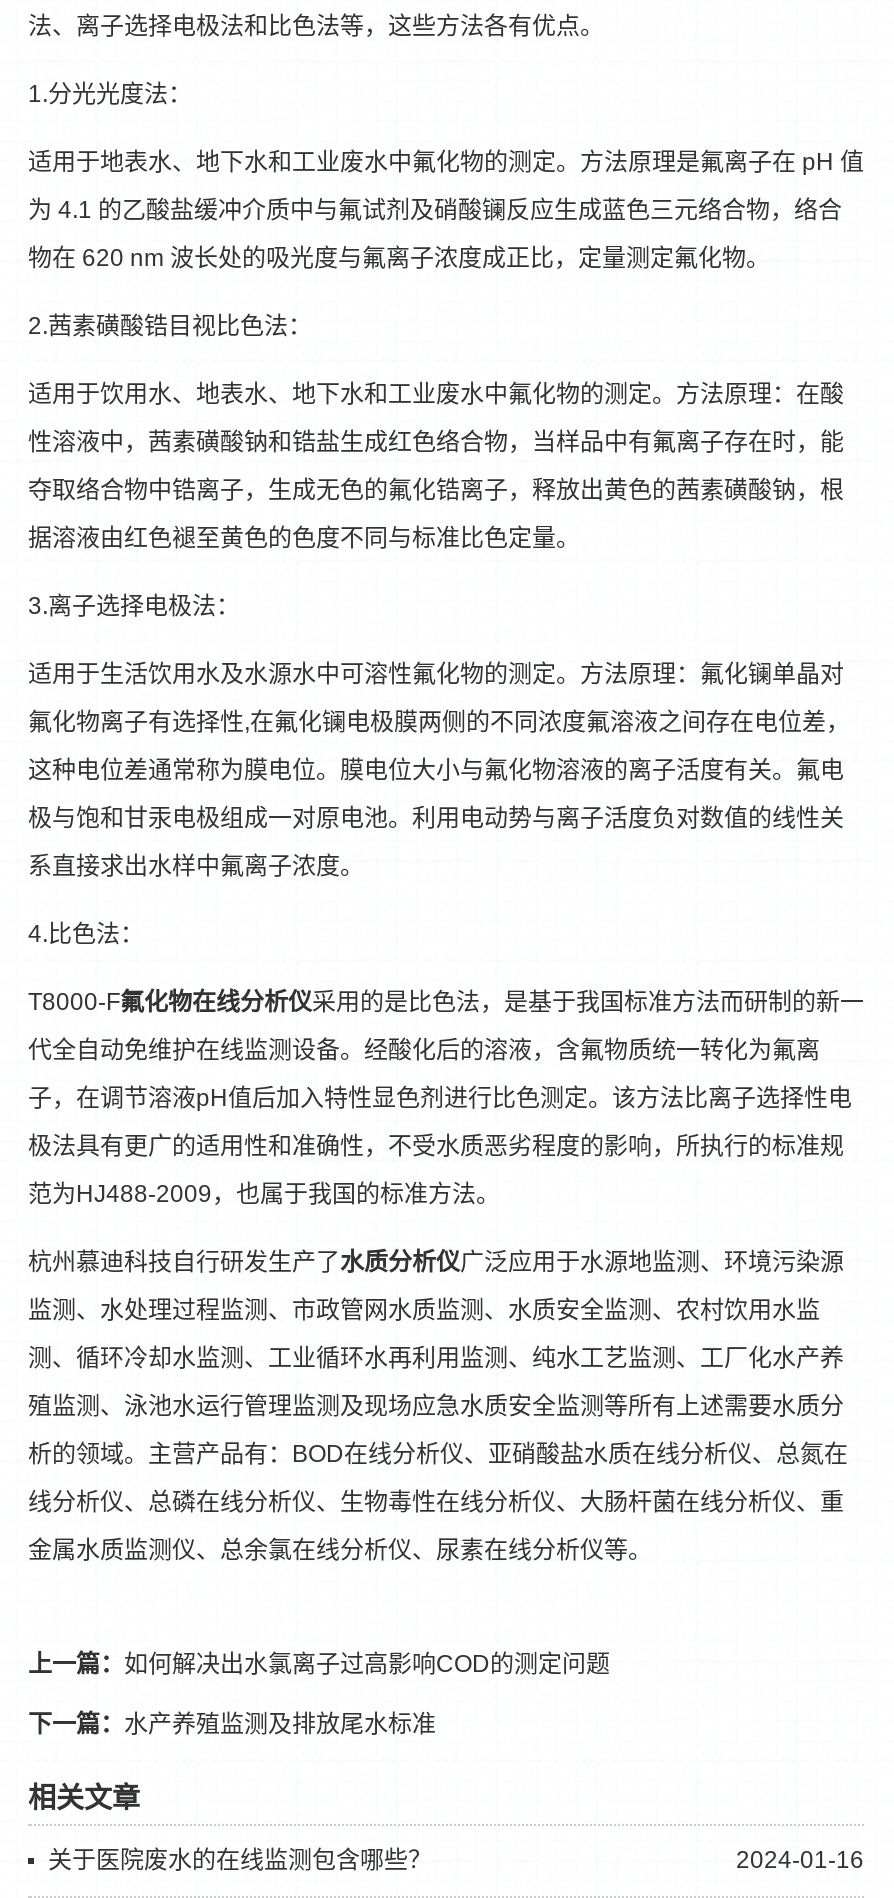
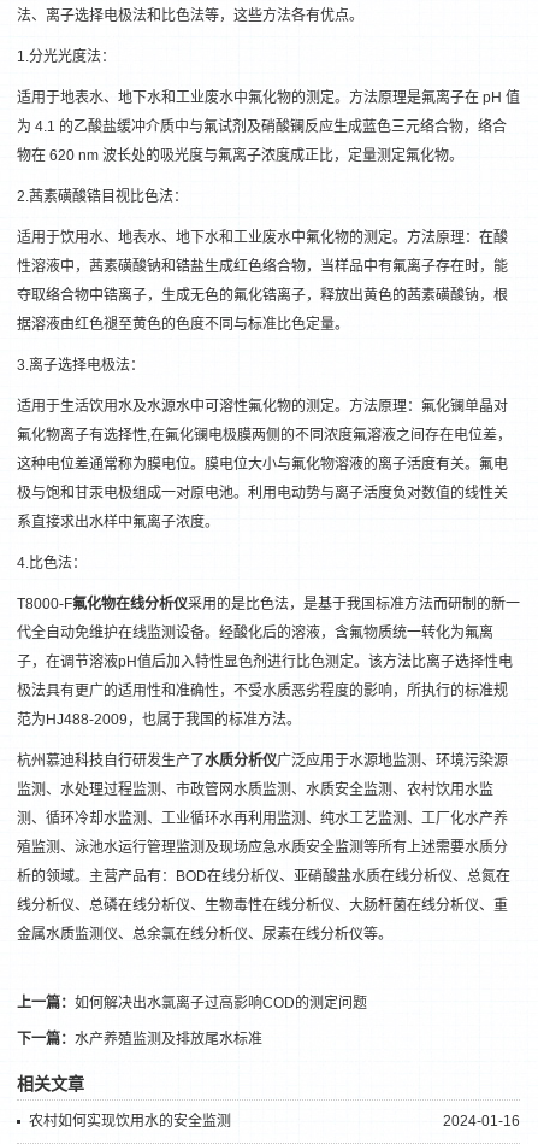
- 关于医院废水的在线监测包含哪些？
+ 农村如何实现饮用水的安全监测
